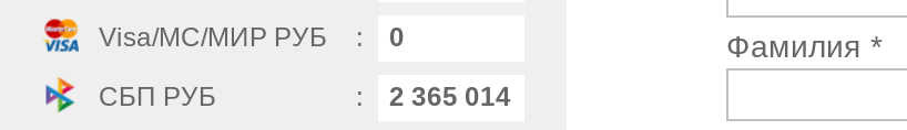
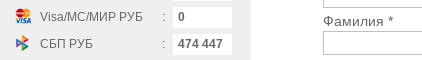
- 2 365 014
+ 474 447
